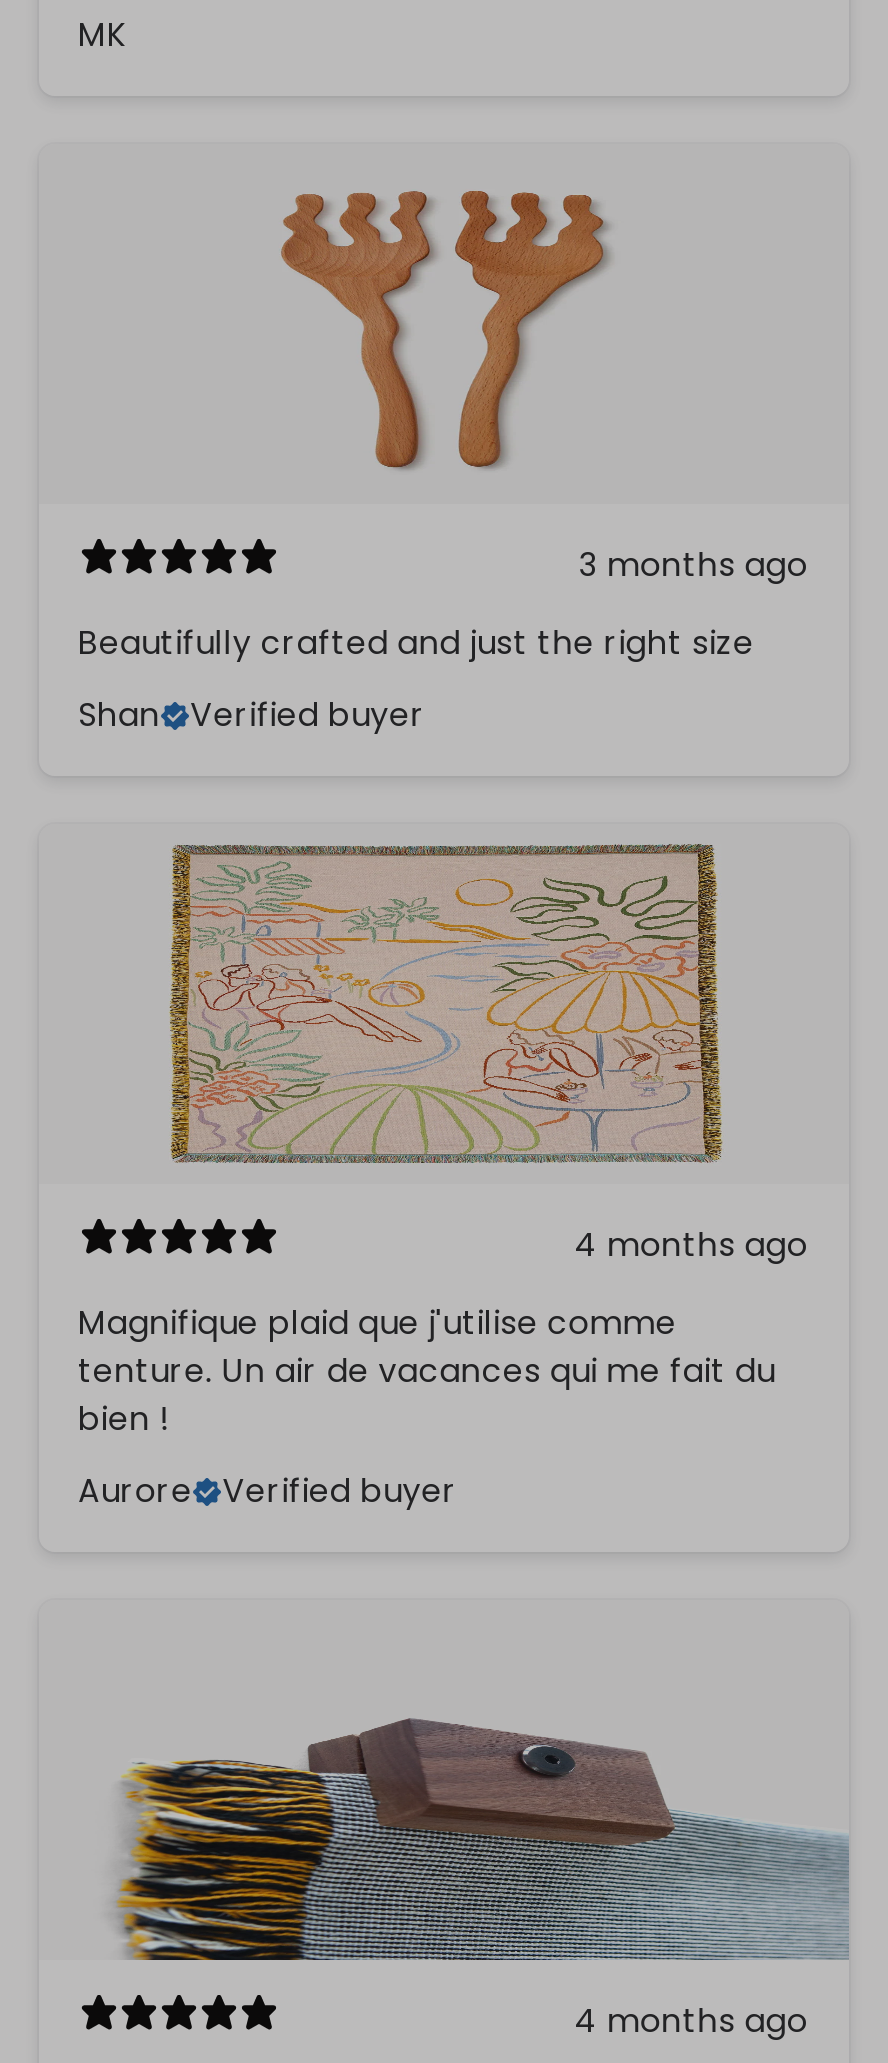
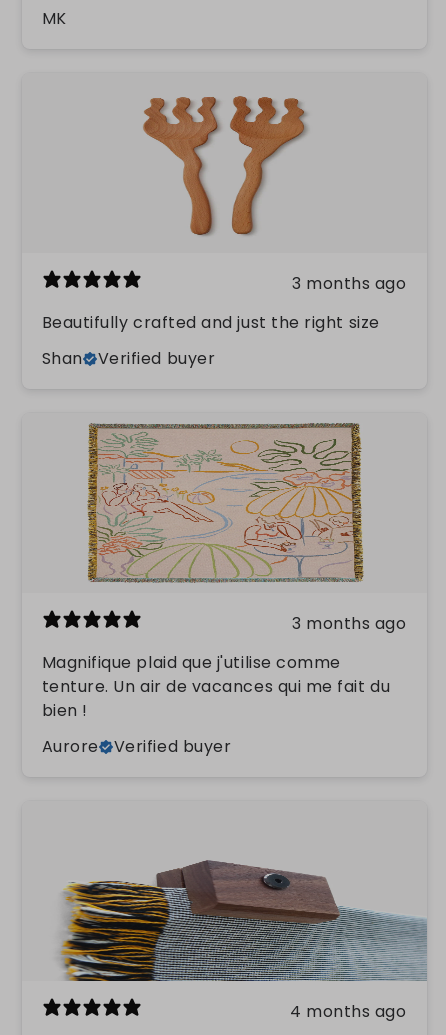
- 4 months ago
+ 3 months ago
